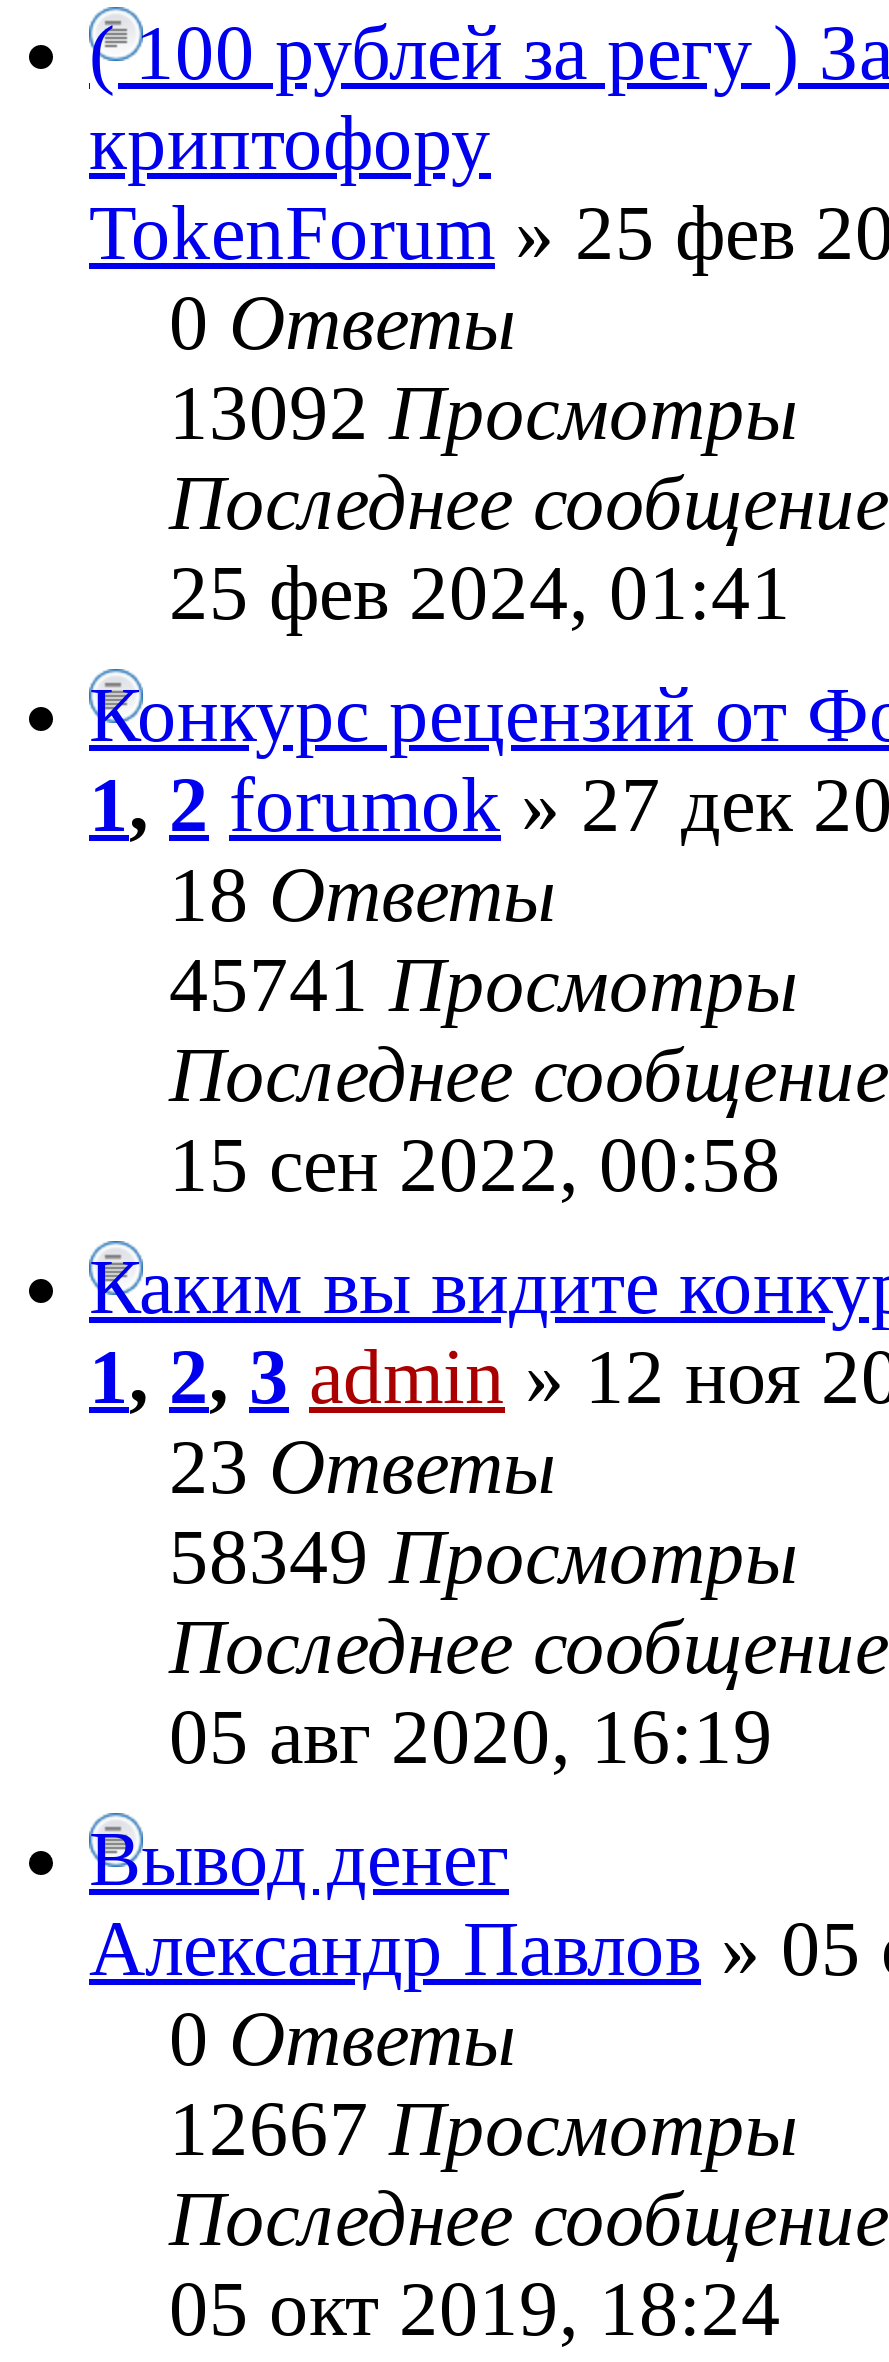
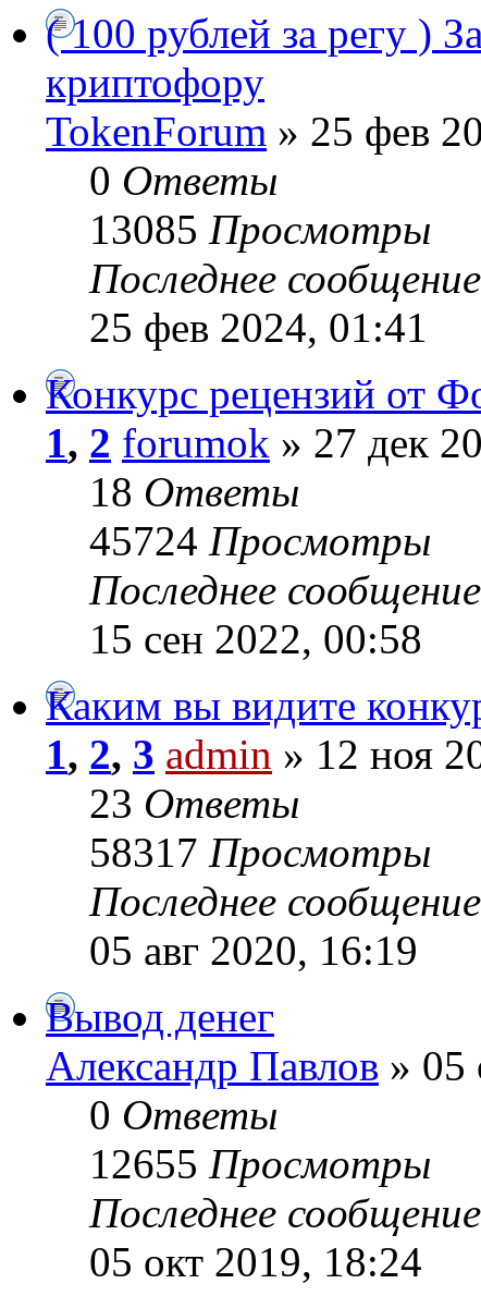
- 13092 Просмотры
+ 13085 Просмотры

- 45741 Просмотры
+ 45724 Просмотры

- 58349 Просмотры
+ 58317 Просмотры

- 12667 Просмотры
+ 12655 Просмотры
